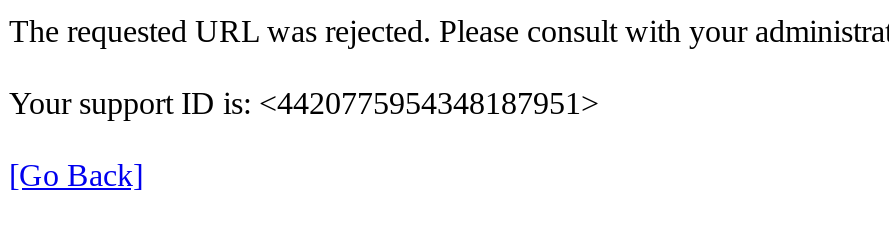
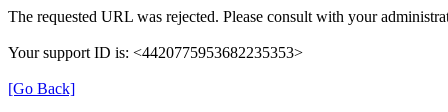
- Your support ID is: <4420775954348187951>
+ Your support ID is: <4420775953682235353>
